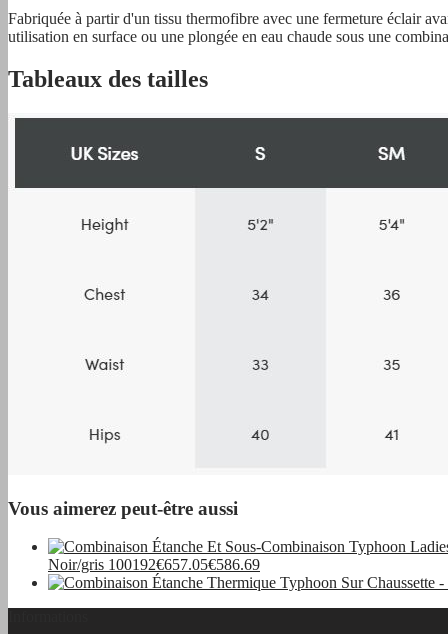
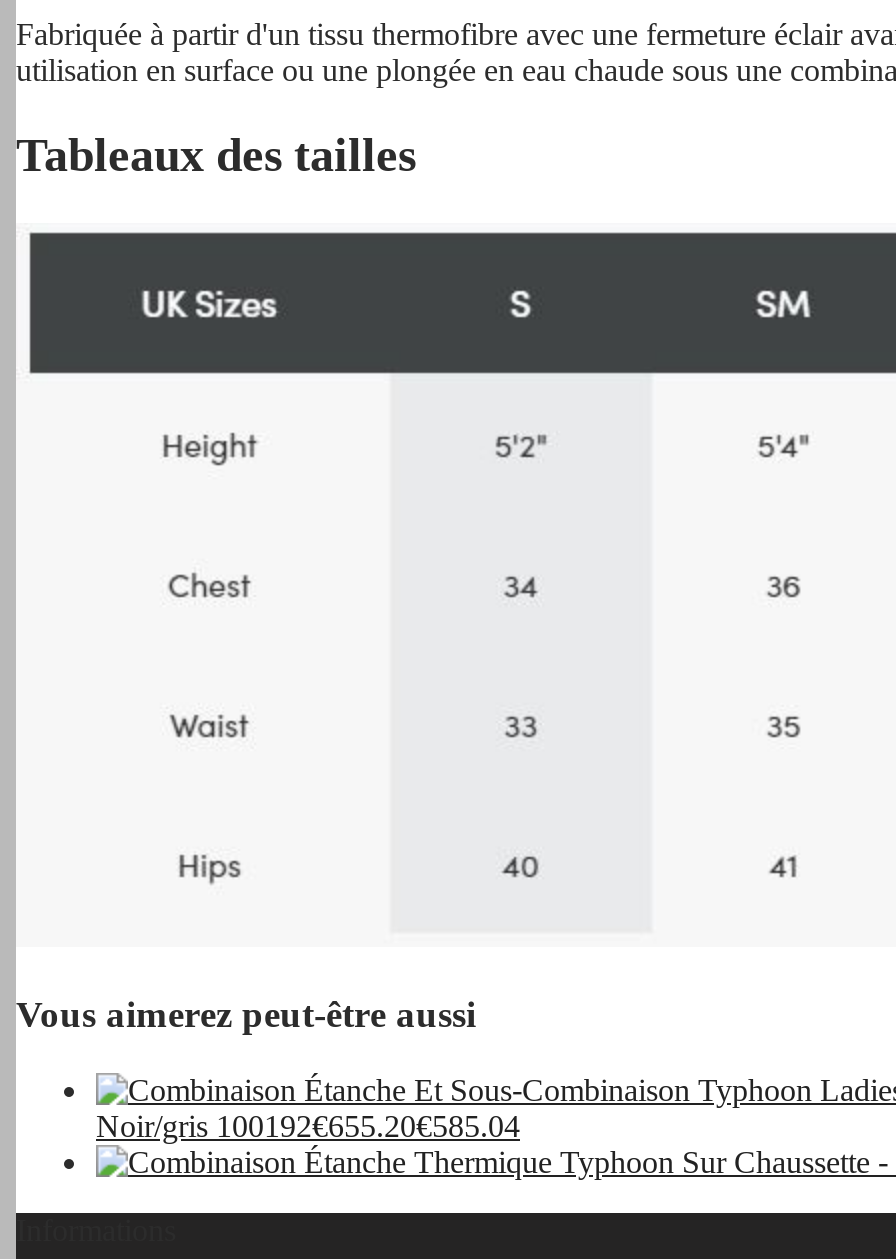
- Noir/gris 100192€657.05€586.69
+ Noir/gris 100192€655.20€585.04
